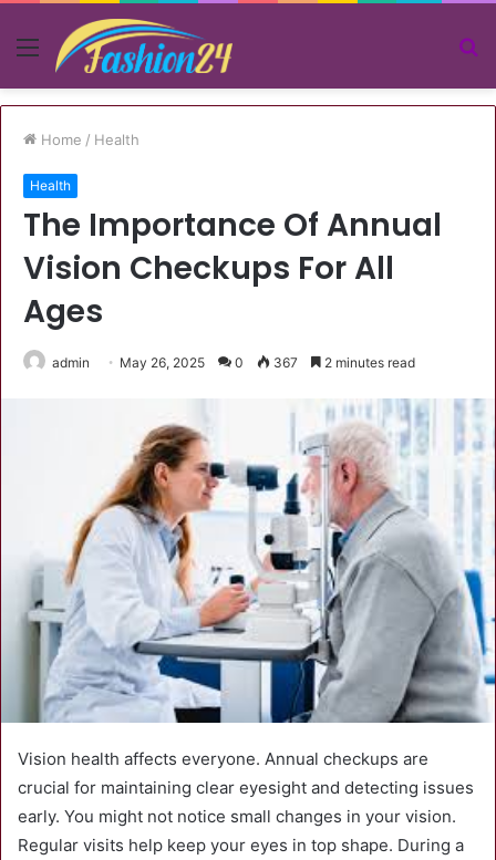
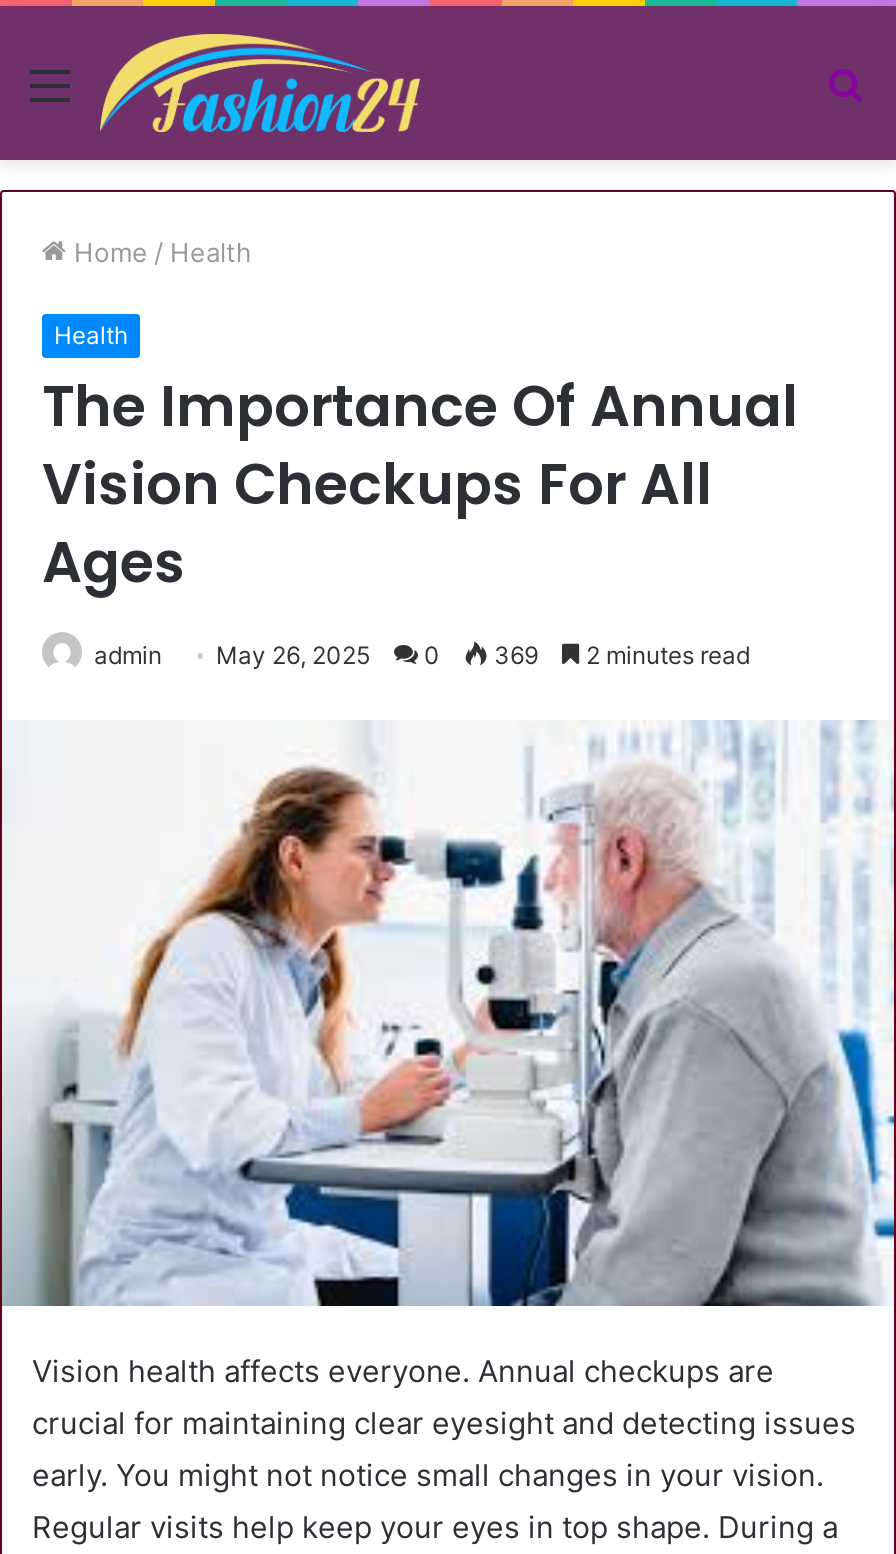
- admin May 26, 2025 0 367 2 minutes read
+ admin May 26, 2025 0 369 2 minutes read
